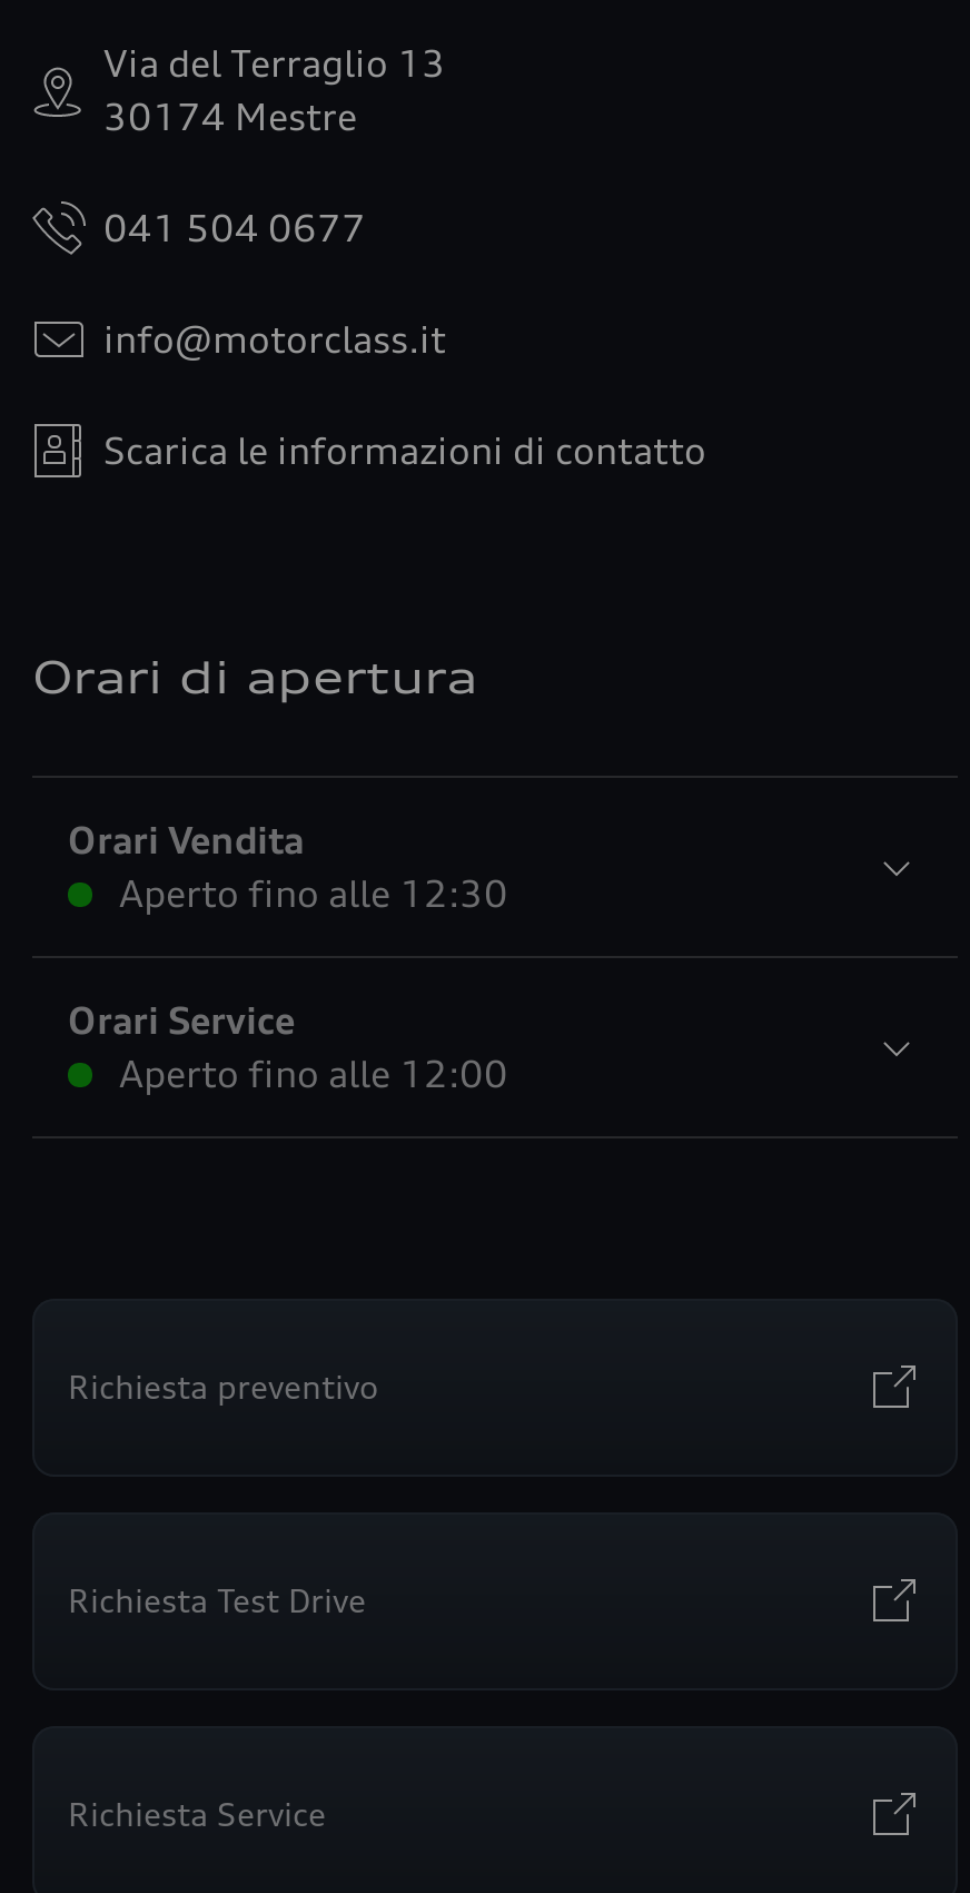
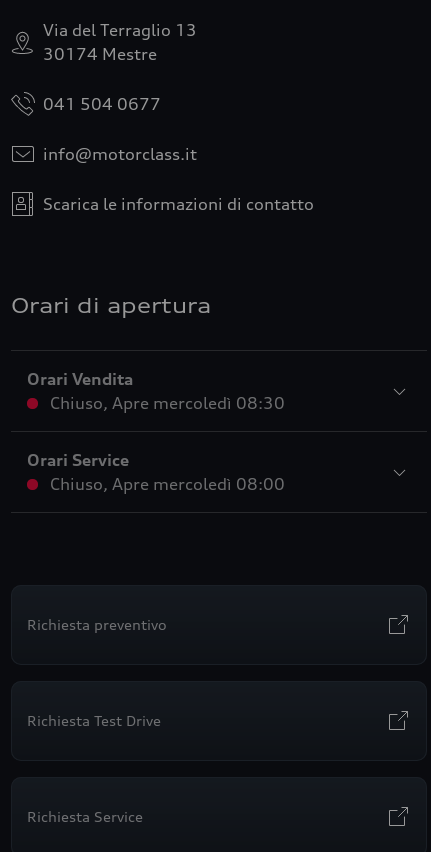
- Aperto fino alle 12:30
+ Chiuso, Apre mercoledì 08:30

- Aperto fino alle 12:00
+ Chiuso, Apre mercoledì 08:00
